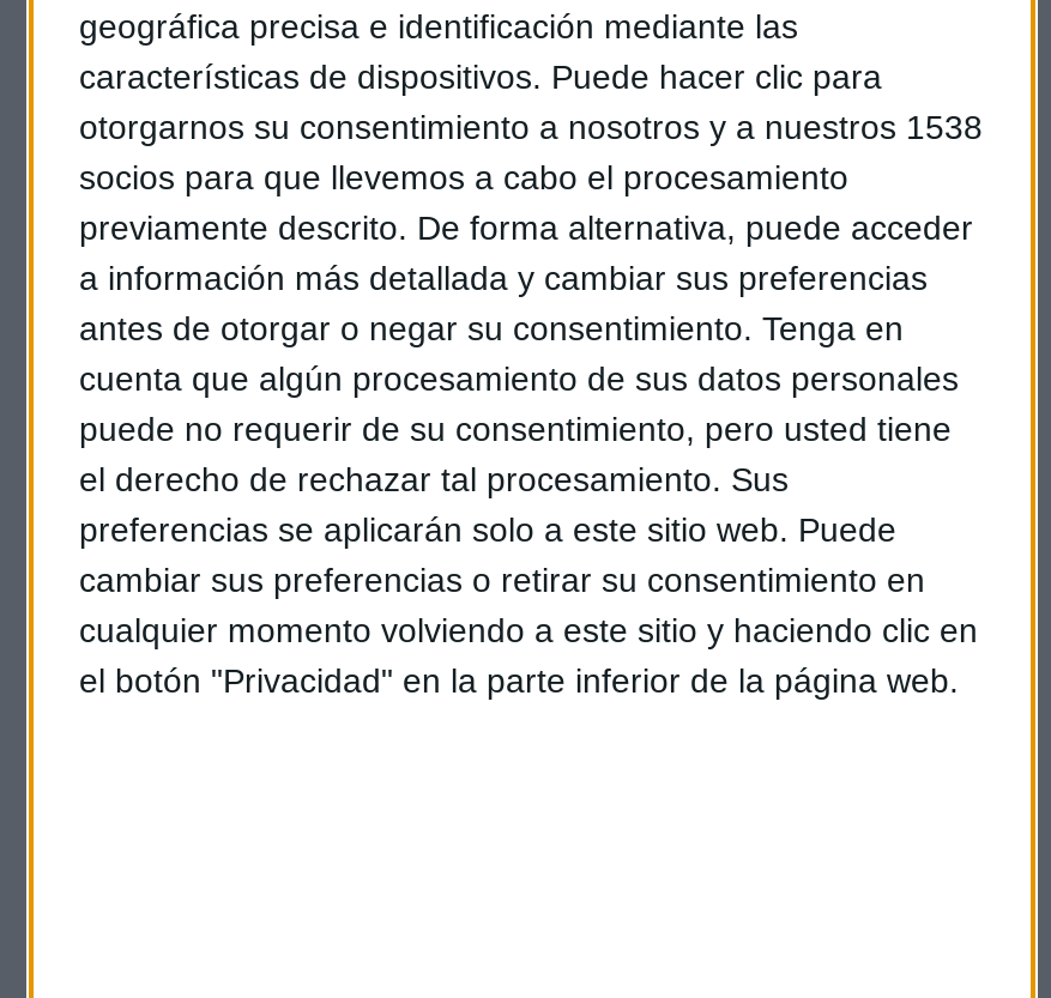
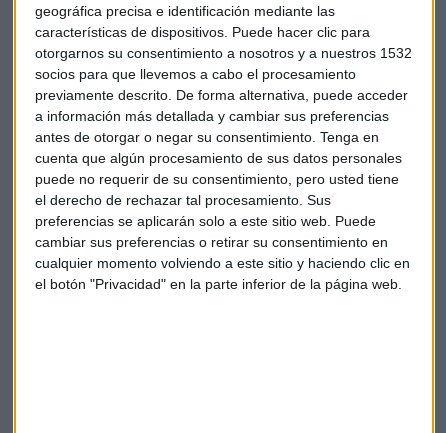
- otorgarnos su consentimiento a nosotros y a nuestros 1538
+ otorgarnos su consentimiento a nosotros y a nuestros 1532
